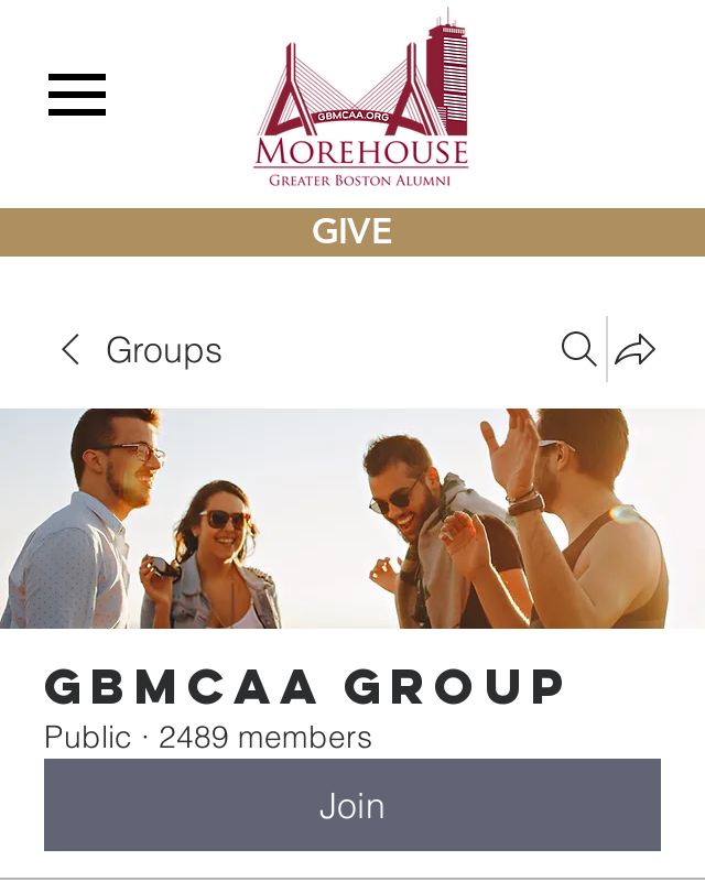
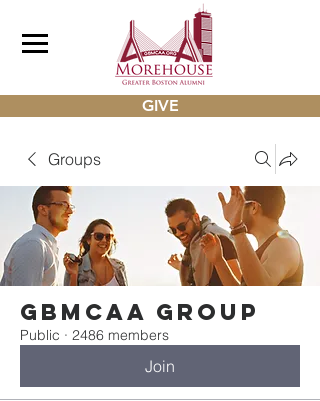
- Public · 2489 members
+ Public · 2486 members
